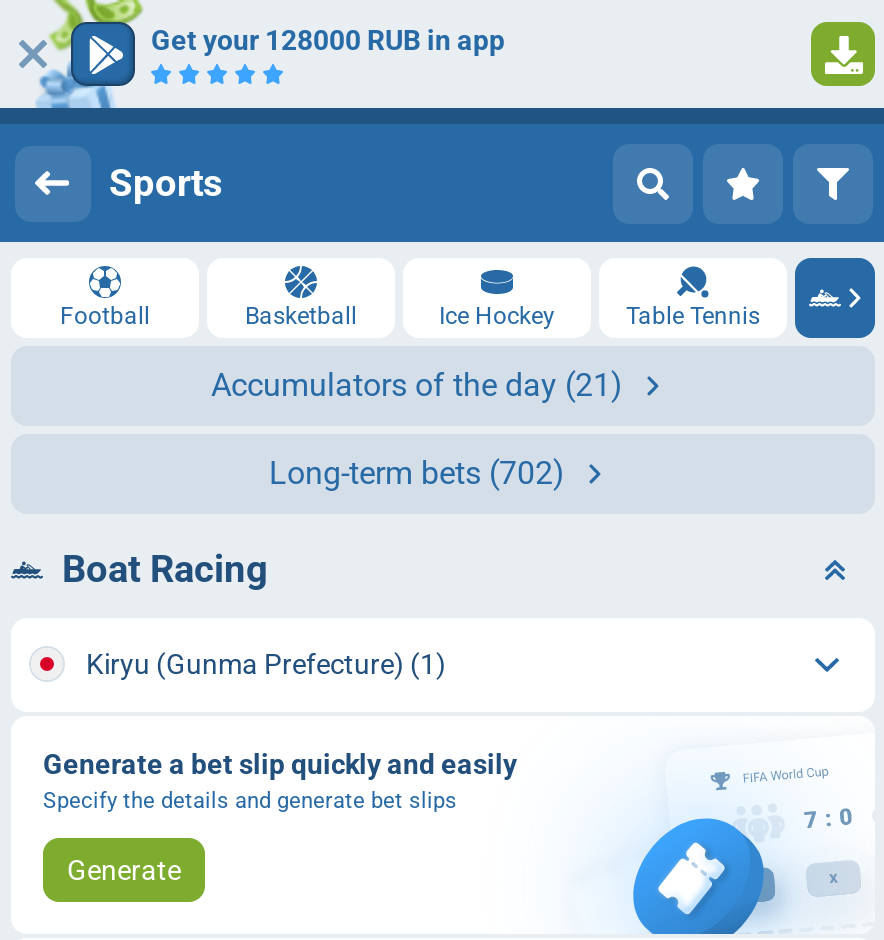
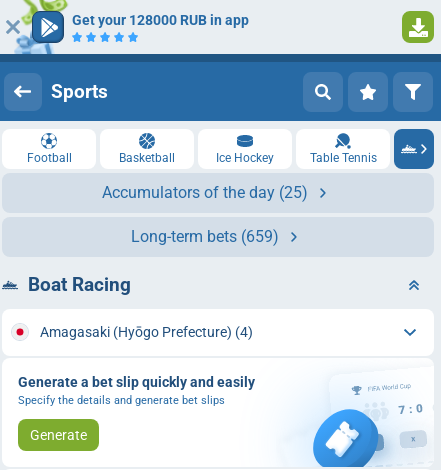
- Accumulators of the day (21)
+ Accumulators of the day (25)

- Long-term bets (702)
+ Long-term bets (659)

- Kiryu (Gunma Prefecture) (1)
+ Amagasaki (Hyōgo Prefecture) (4)
